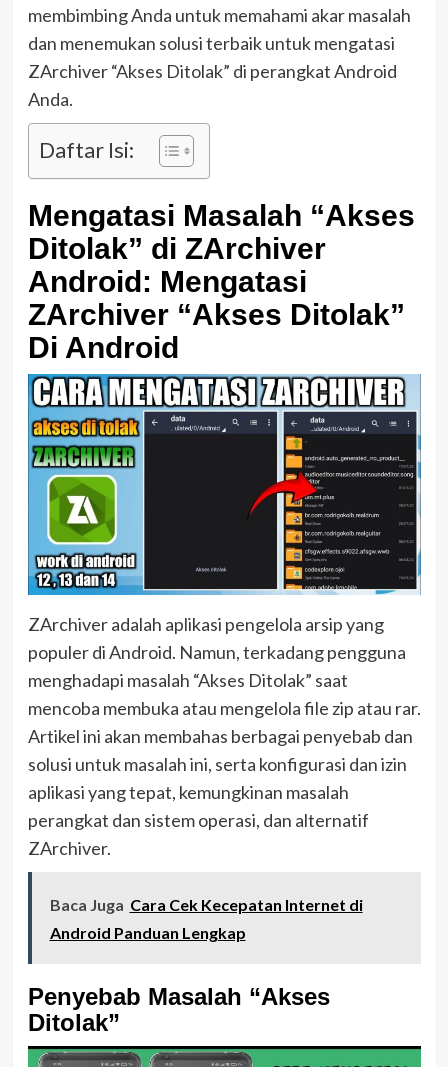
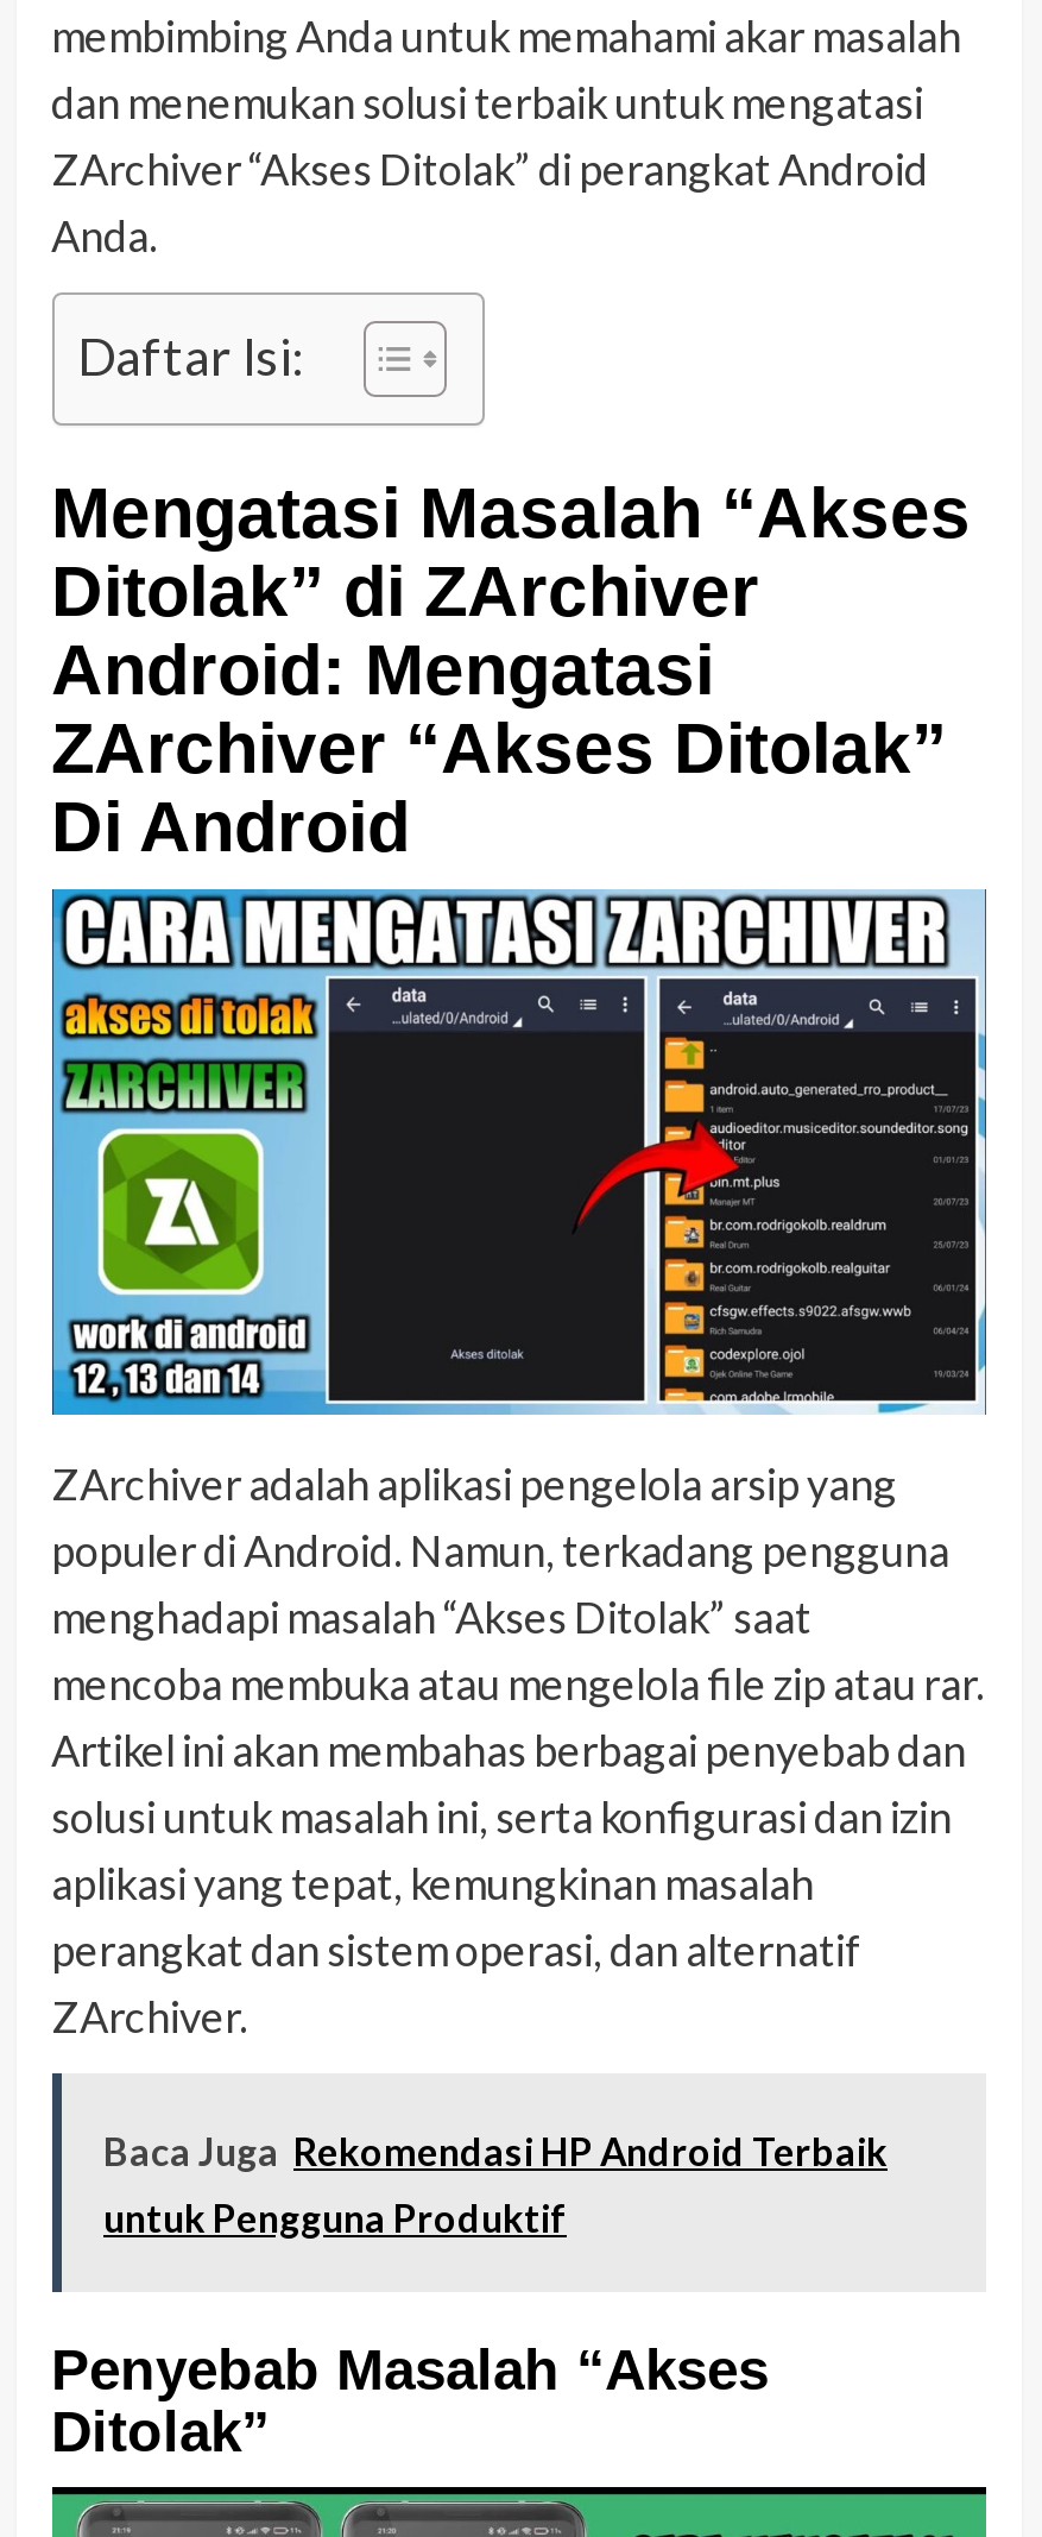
- Baca Juga Cara Cek Kecepatan Internet di
+ Baca Juga Rekomendasi HP Android Terbaik

- Android Panduan Lengkap
+ untuk Pengguna Produktif
